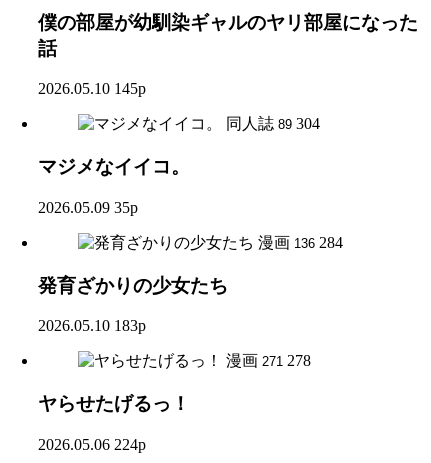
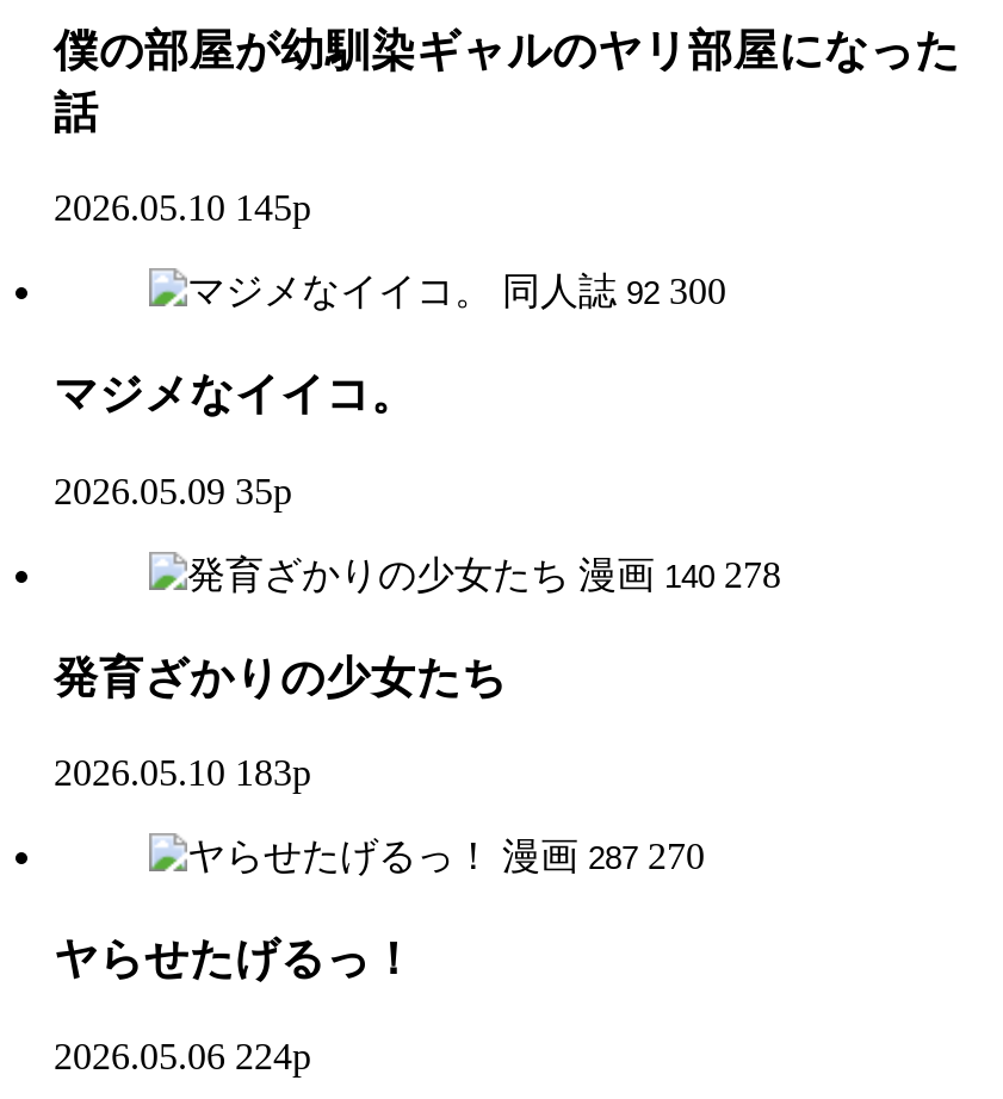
- 同人誌 89 304
+ 同人誌 92 300

- 漫画 136 284
+ 漫画 140 278

- 漫画 271 278
+ 漫画 287 270
